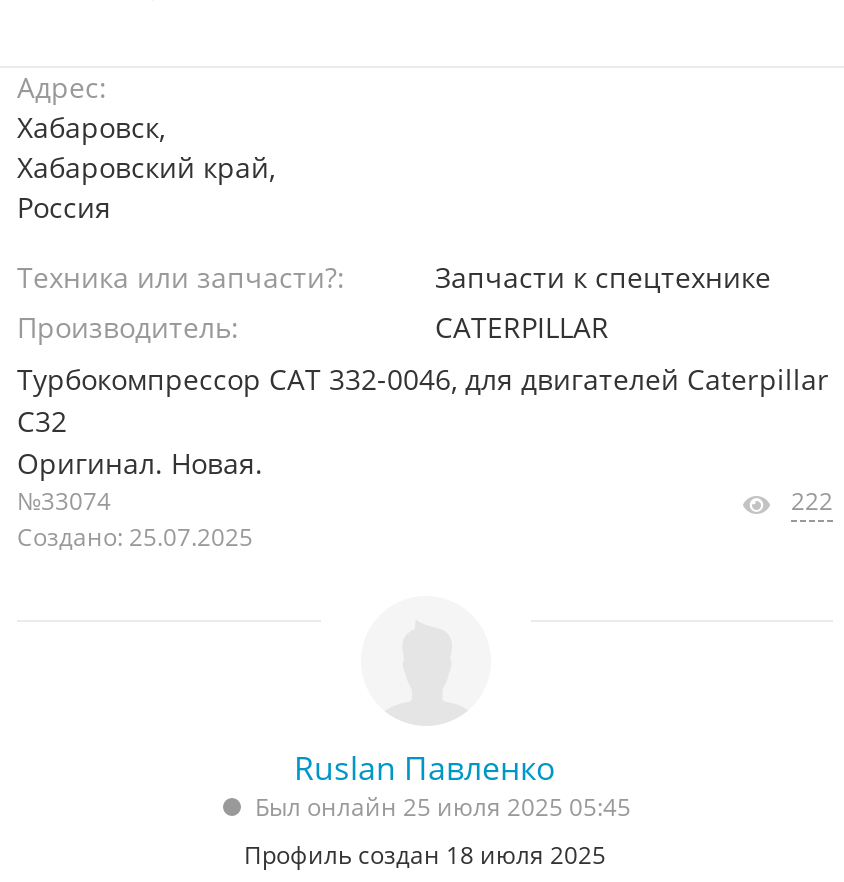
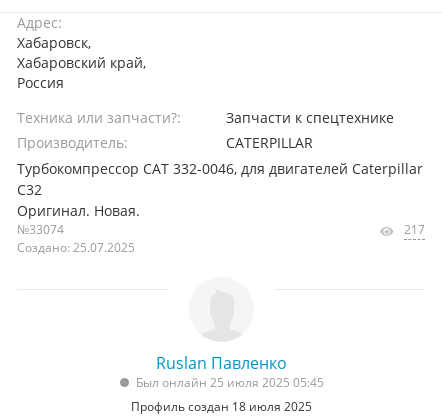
- 222
+ 217
